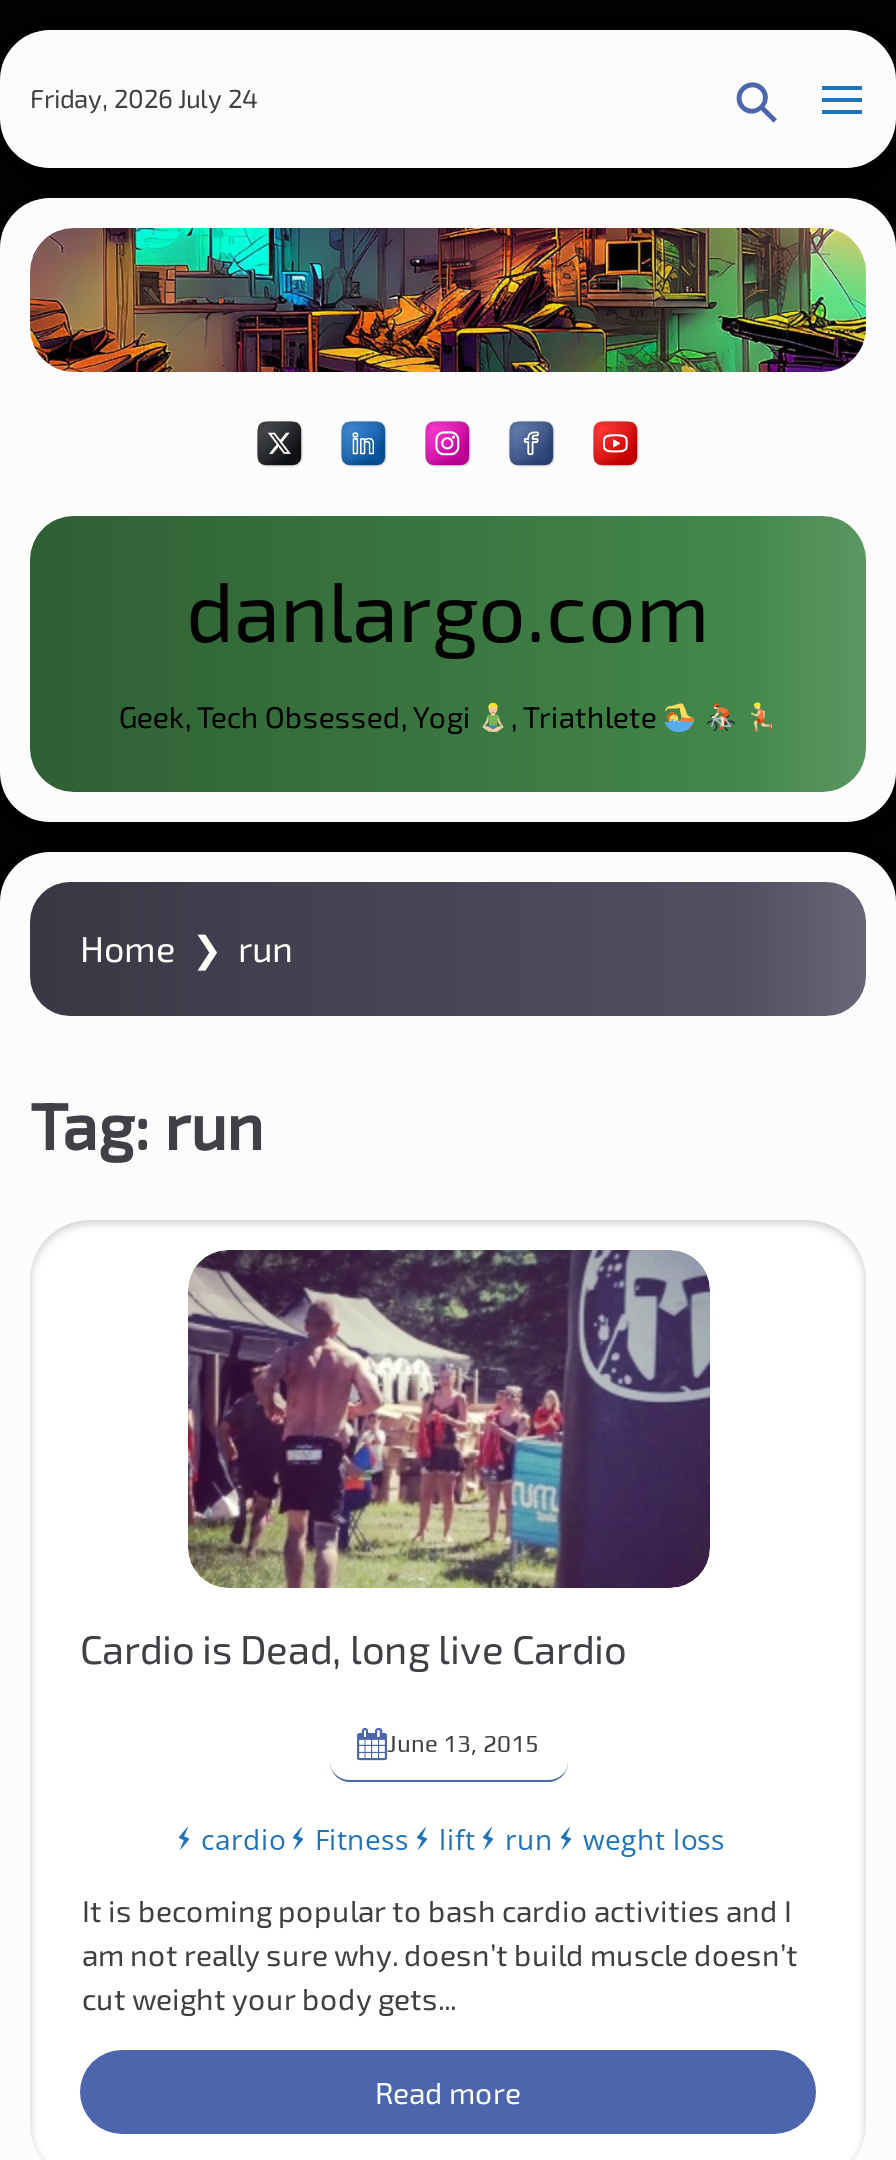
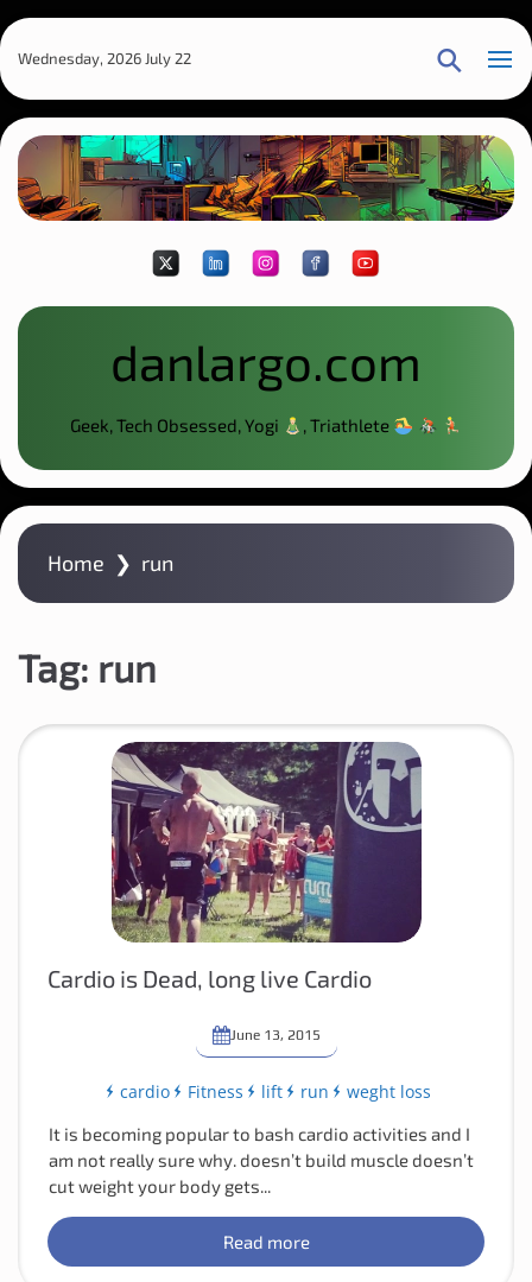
- Friday, 2026 July 24
+ Wednesday, 2026 July 22
